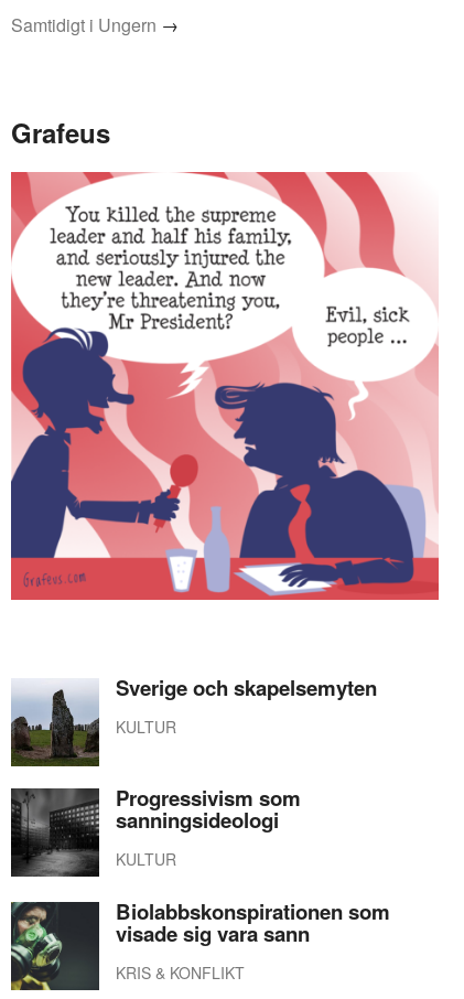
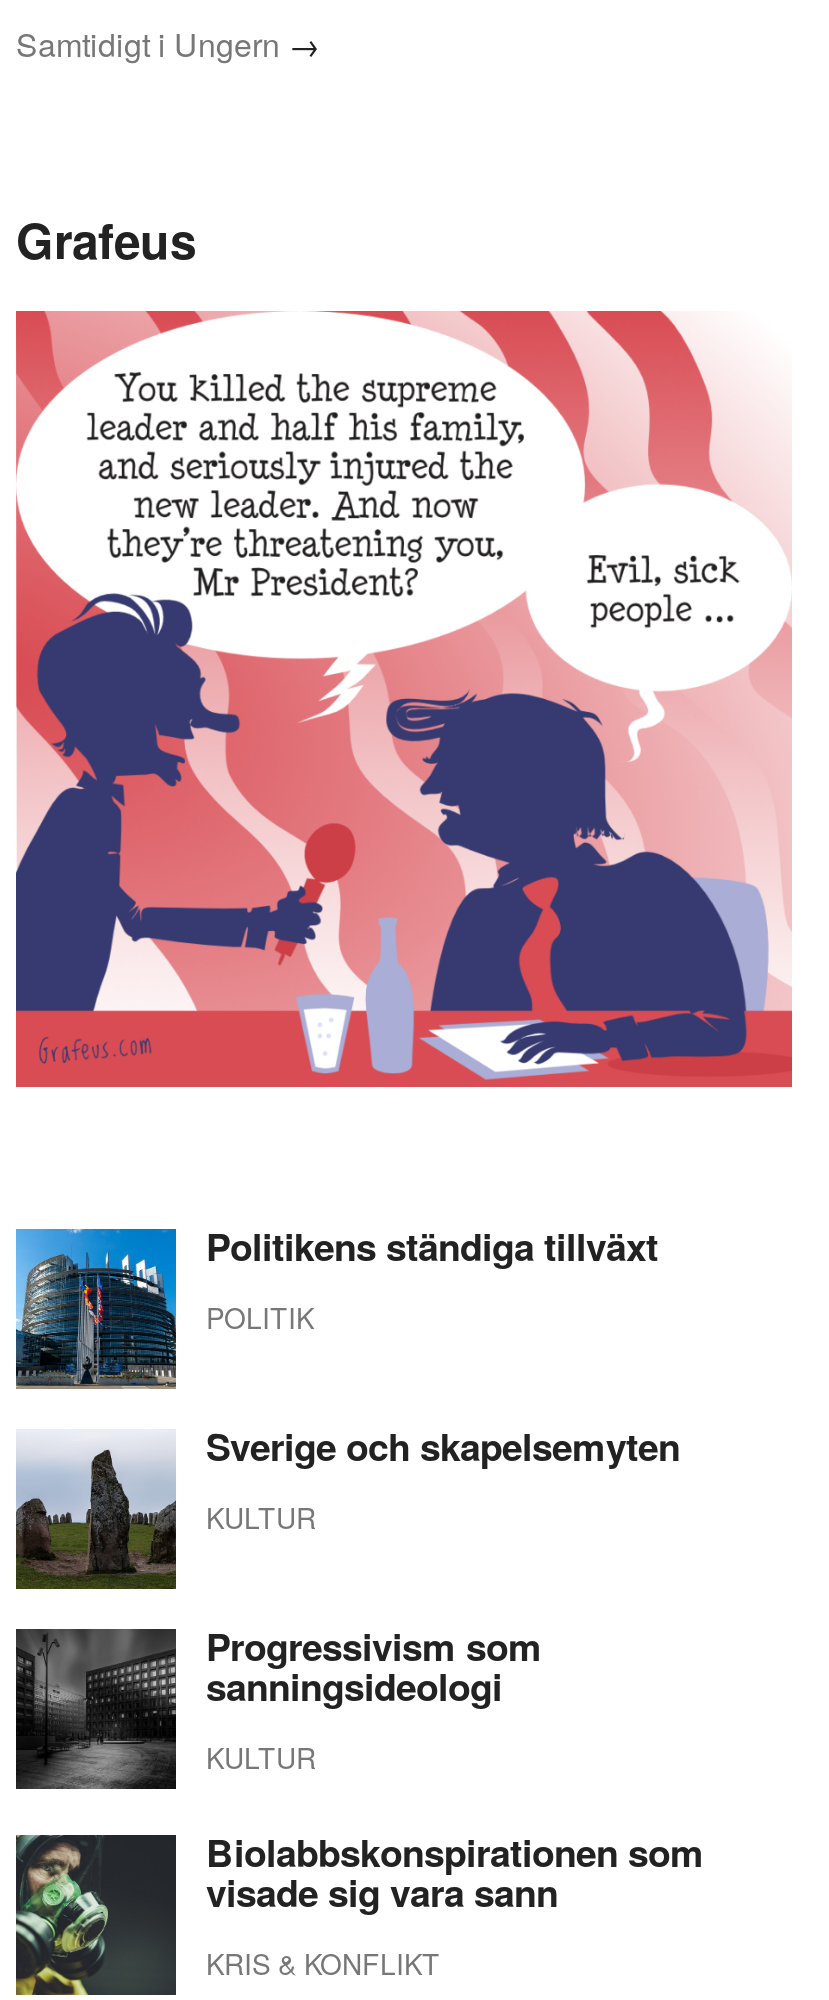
+ [image]
+ Politikens ständiga tillväxt
+ POLITIK
